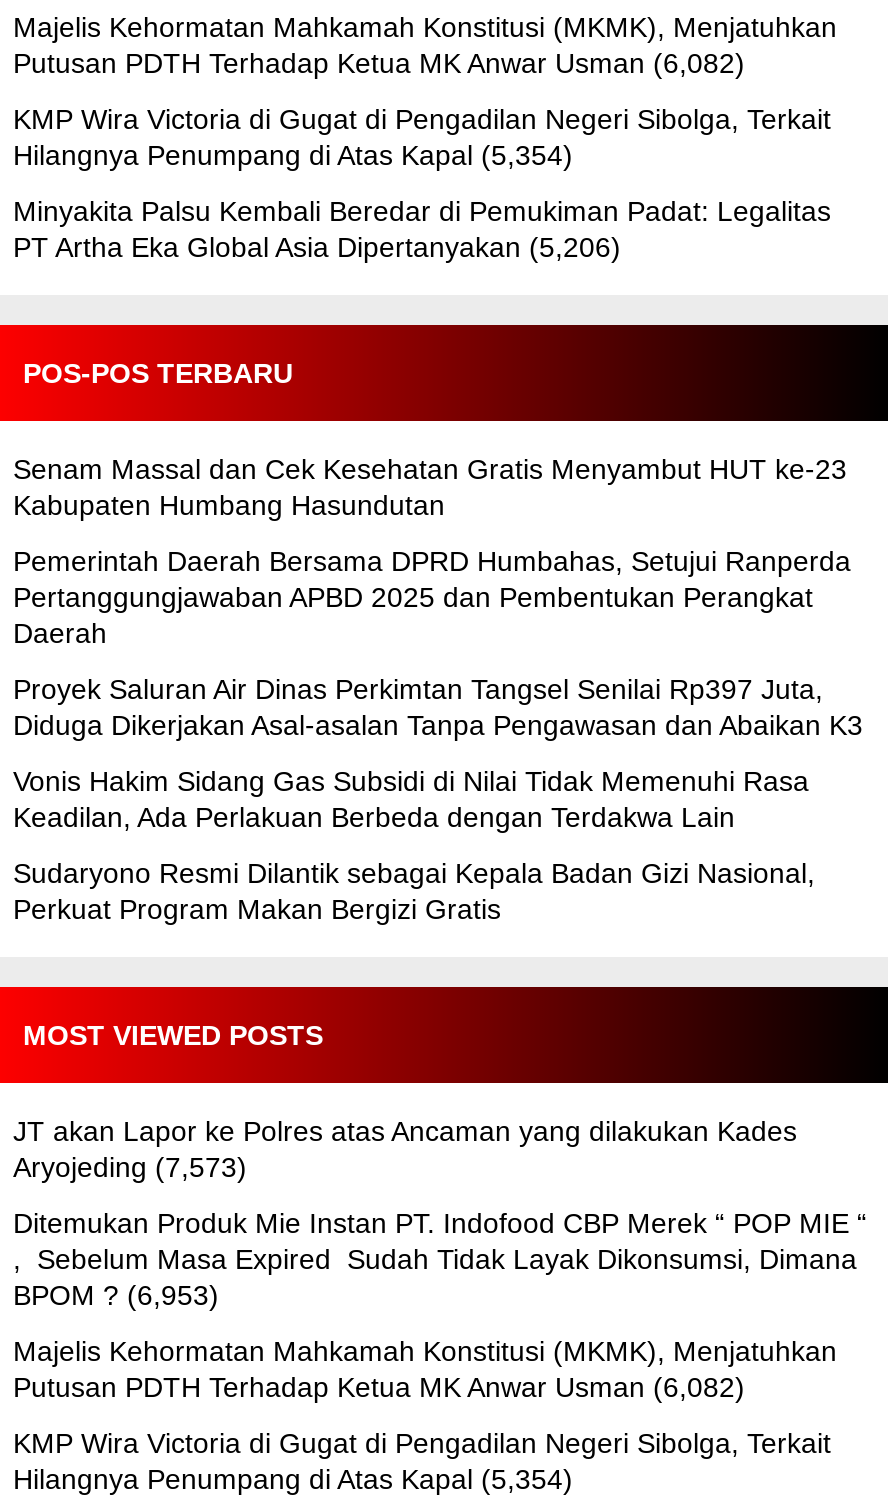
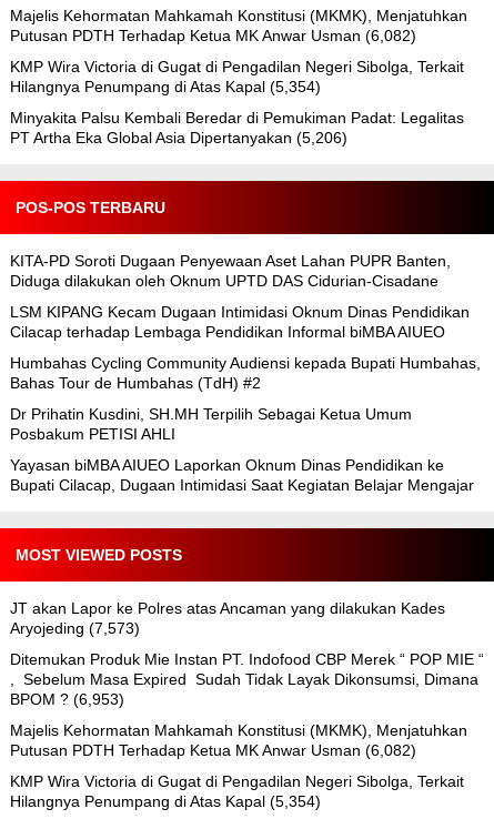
- Senam Massal dan Cek Kesehatan Gratis Menyambut HUT ke-23
- Kabupaten Humbang Hasundutan
+ KITA-PD Soroti Dugaan Penyewaan Aset Lahan PUPR Banten,
+ Diduga dilakukan oleh Oknum UPTD DAS Cidurian-Cisadane

- Pemerintah Daerah Bersama DPRD Humbahas, Setujui Ranperda
- Pertanggungjawaban APBD 2025 dan Pembentukan Perangkat
- Daerah
+ LSM KIPANG Kecam Dugaan Intimidasi Oknum Dinas Pendidikan
+ Cilacap terhadap Lembaga Pendidikan Informal biMBA AIUEO

- Proyek Saluran Air Dinas Perkimtan Tangsel Senilai Rp397 Juta,
- Diduga Dikerjakan Asal-asalan Tanpa Pengawasan dan Abaikan K3
+ Humbahas Cycling Community Audiensi kepada Bupati Humbahas,
+ Bahas Tour de Humbahas (TdH) #2

- Vonis Hakim Sidang Gas Subsidi di Nilai Tidak Memenuhi Rasa
- Keadilan, Ada Perlakuan Berbeda dengan Terdakwa Lain
+ Dr Prihatin Kusdini, SH.MH Terpilih Sebagai Ketua Umum
+ Posbakum PETISI AHLI

- Sudaryono Resmi Dilantik sebagai Kepala Badan Gizi Nasional,
- Perkuat Program Makan Bergizi Gratis
+ Yayasan biMBA AIUEO Laporkan Oknum Dinas Pendidikan ke
+ Bupati Cilacap, Dugaan Intimidasi Saat Kegiatan Belajar Mengajar
